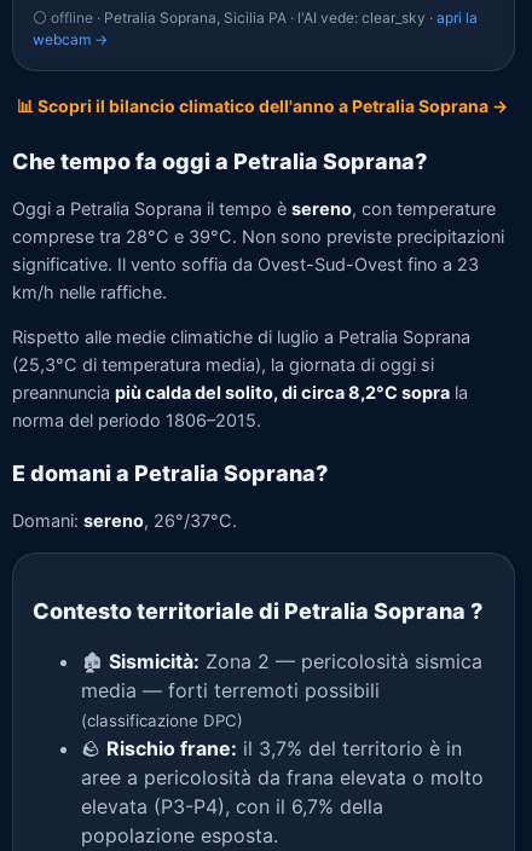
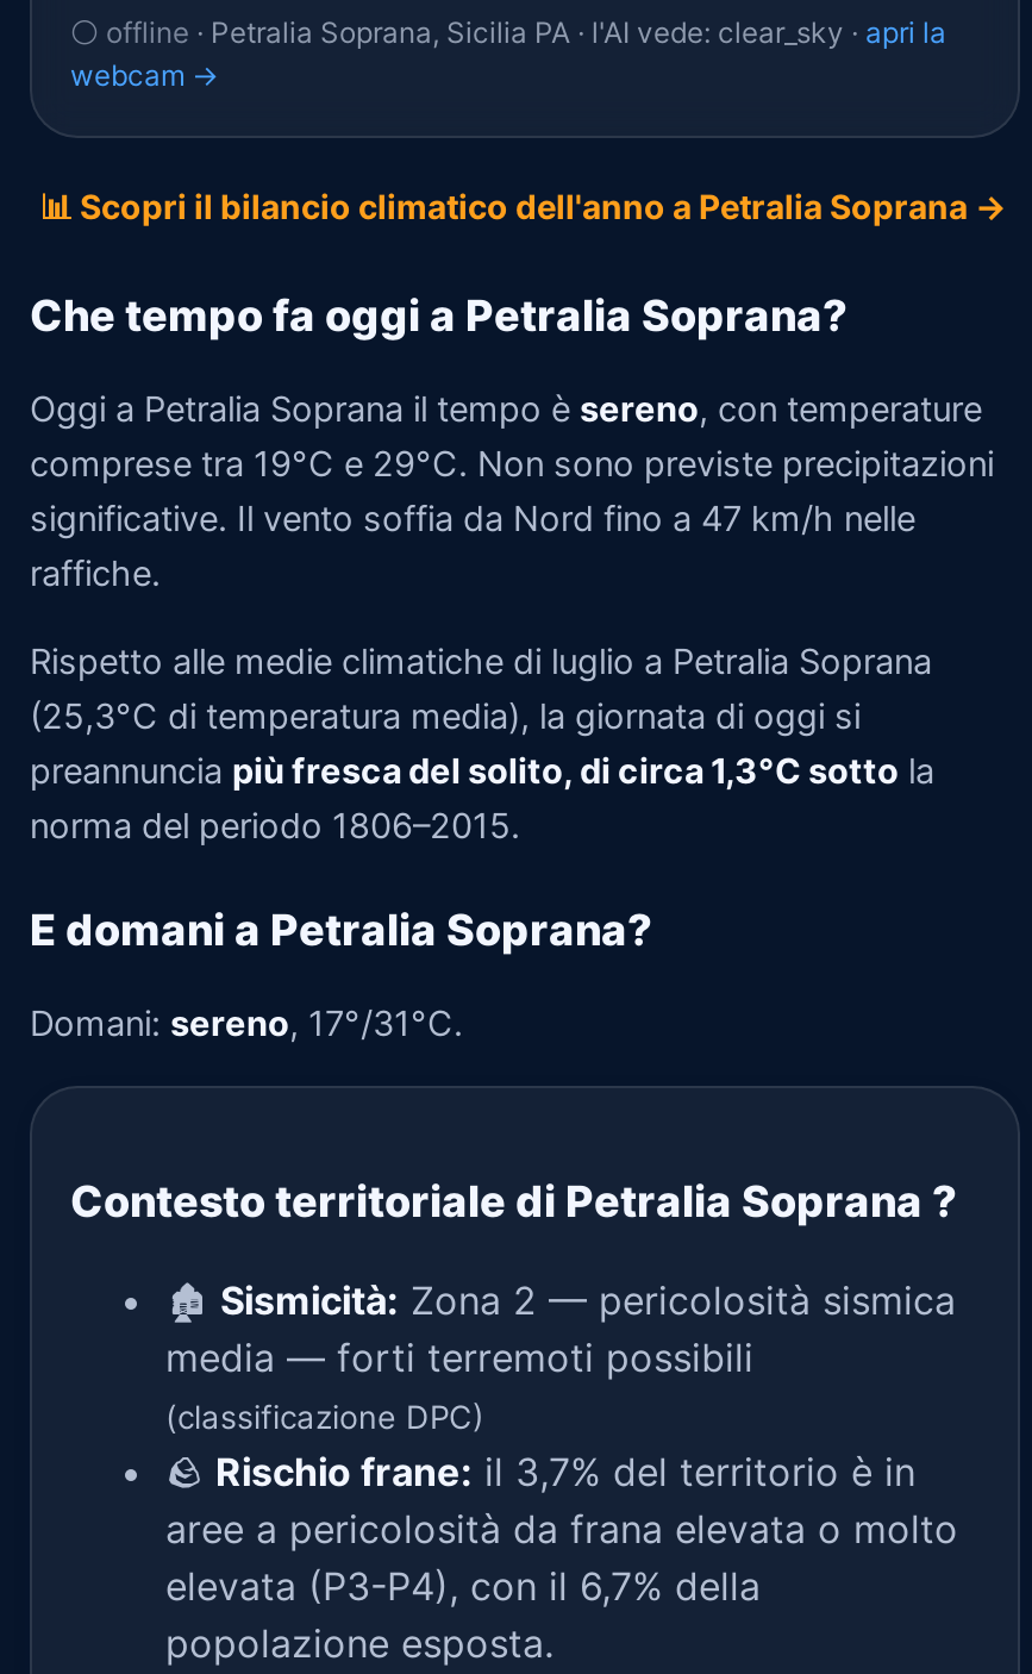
- comprese tra 28°C e 39°C. Non sono previste precipitazioni
- significative. Il vento soffia da Ovest-Sud-Ovest fino a 23
- km/h nelle raffiche.
+ comprese tra 19°C e 29°C. Non sono previste precipitazioni
+ significative. Il vento soffia da Nord fino a 47 km/h nelle
+ raffiche.

- preannuncia più calda del solito, di circa 8,2°C sopra la
+ preannuncia più fresca del solito, di circa 1,3°C sotto la

- Domani: sereno, 26°/37°C.
+ Domani: sereno, 17°/31°C.
